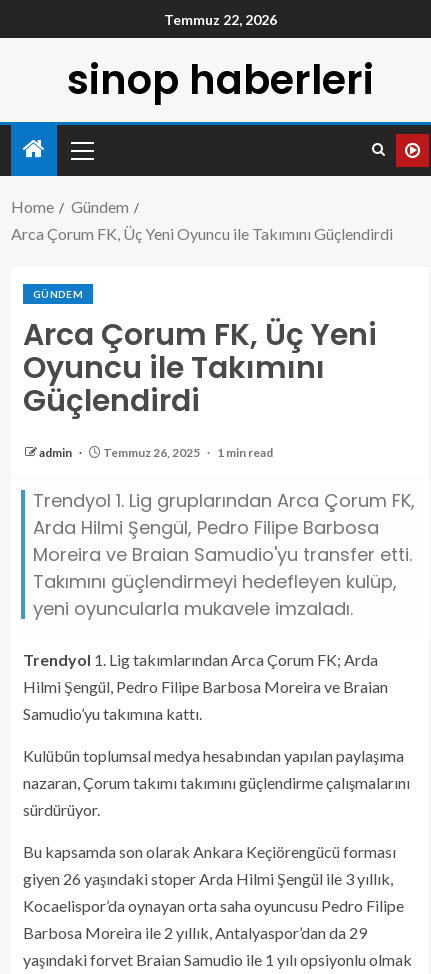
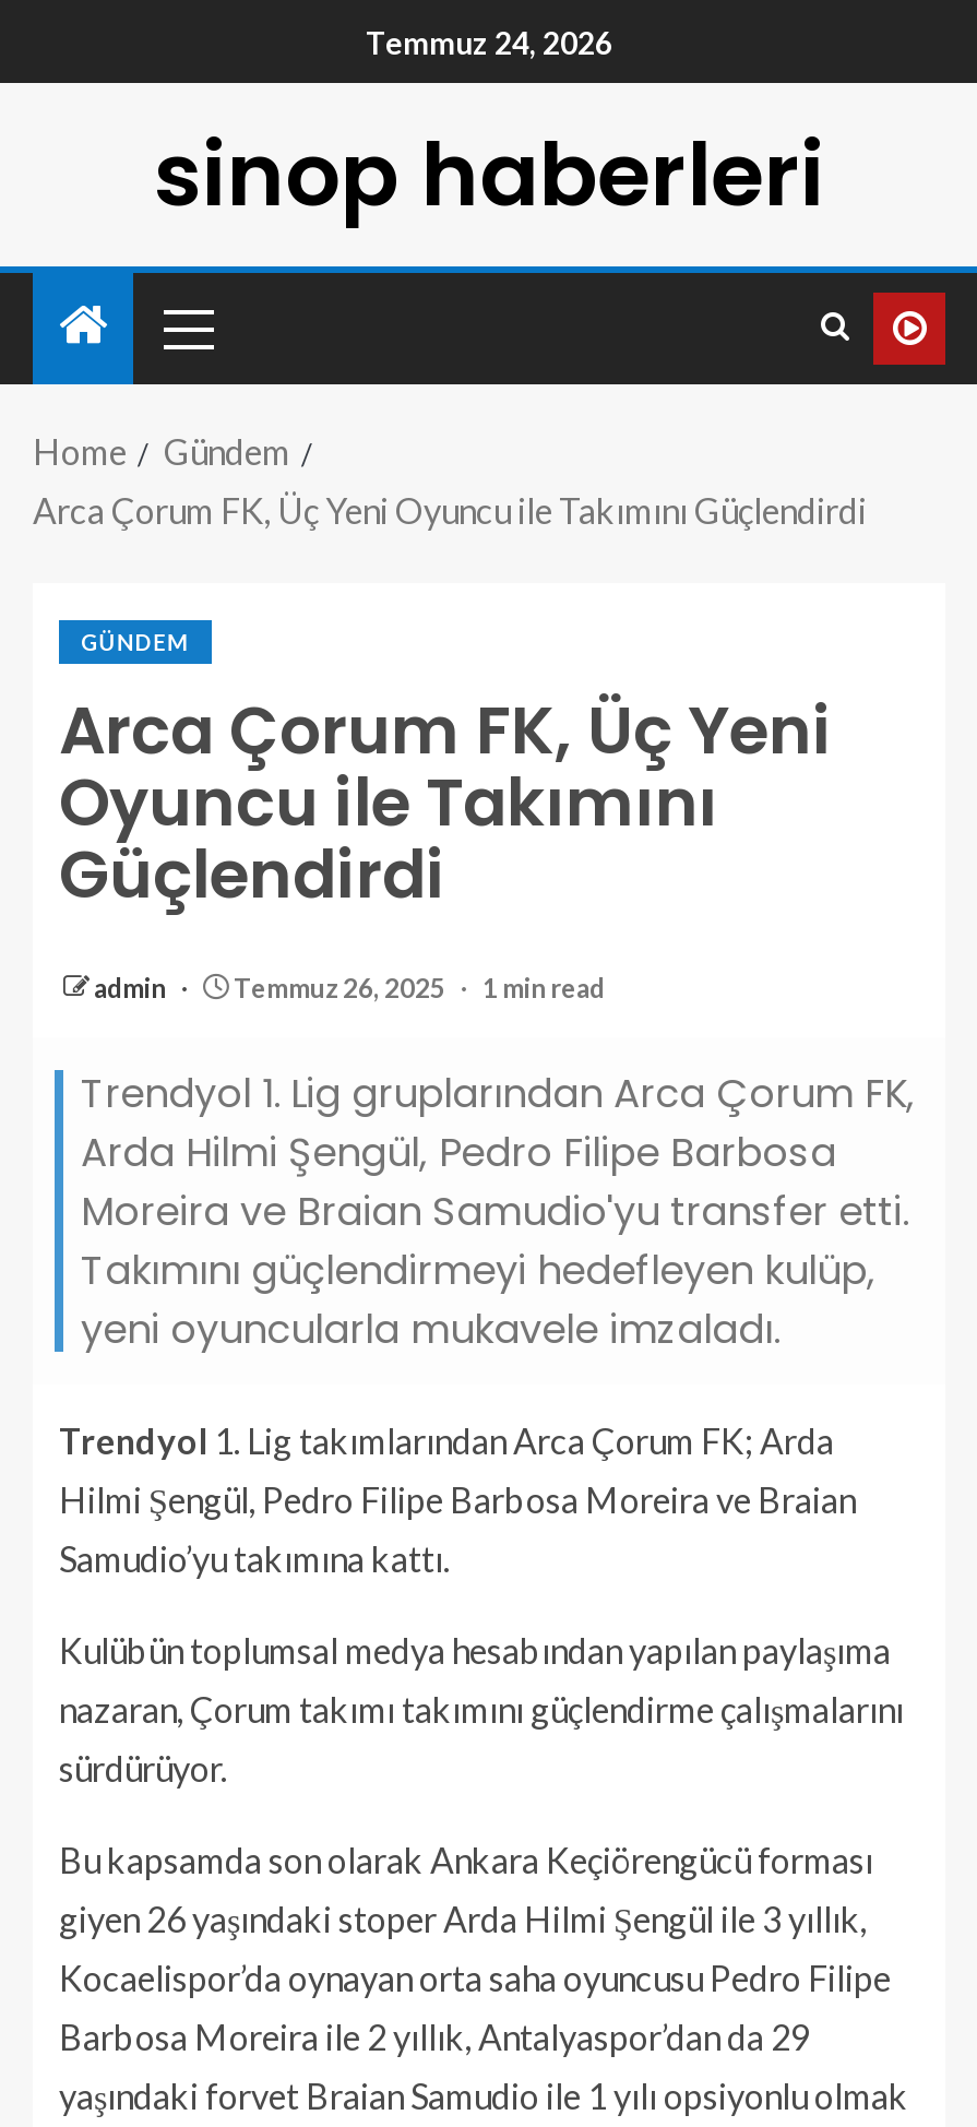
- Temmuz 22, 2026
+ Temmuz 24, 2026
